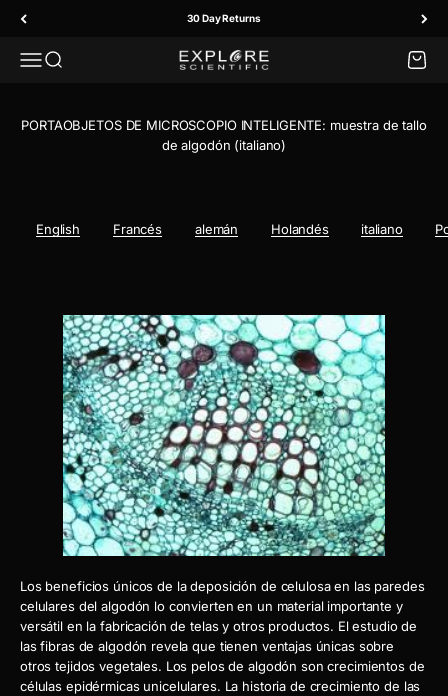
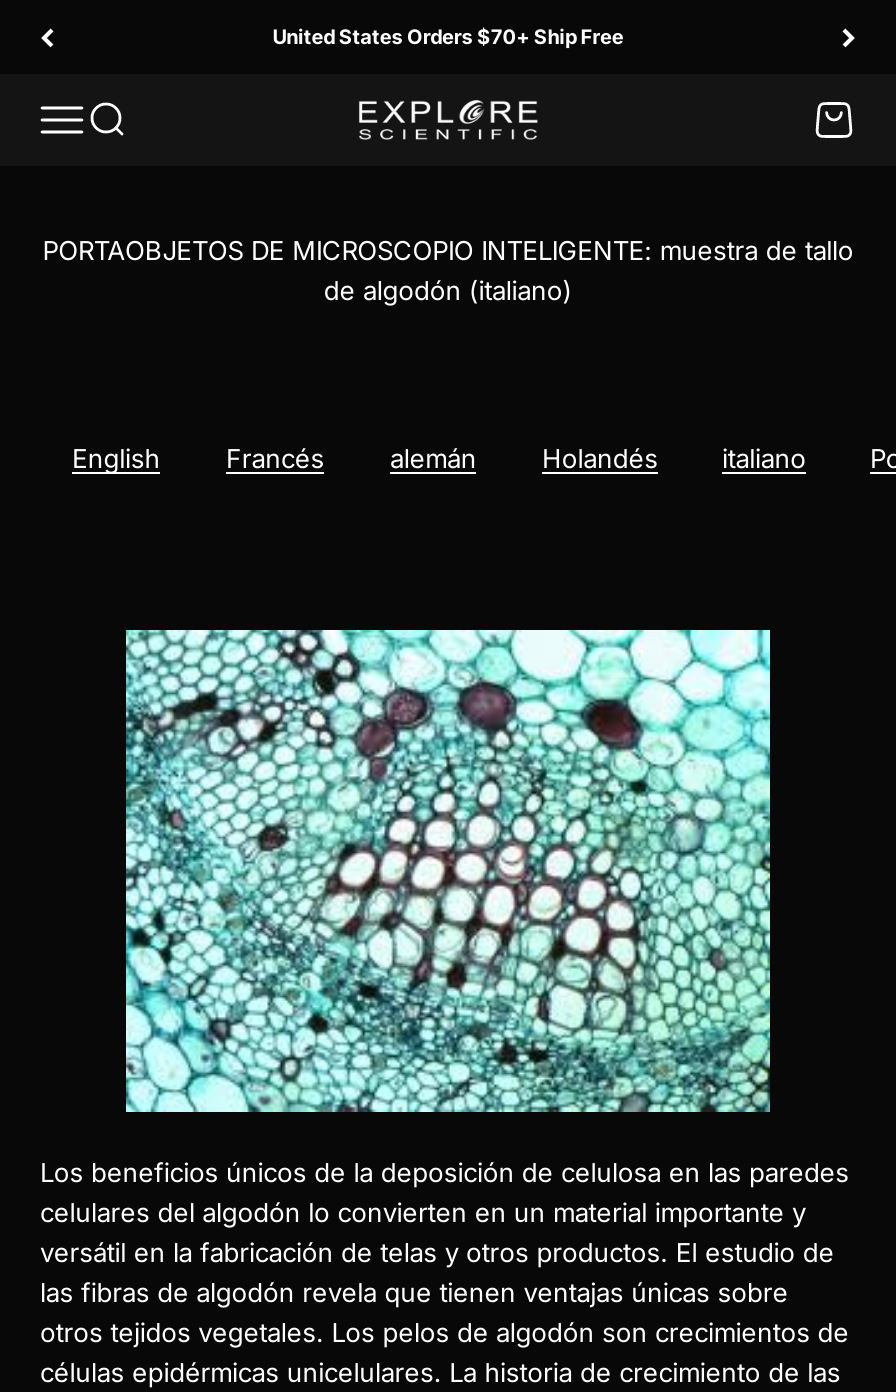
- 30 Day Returns
+ United States Orders $70+ Ship Free
